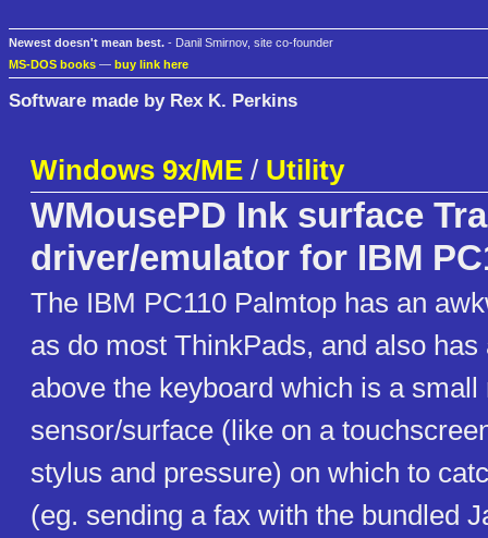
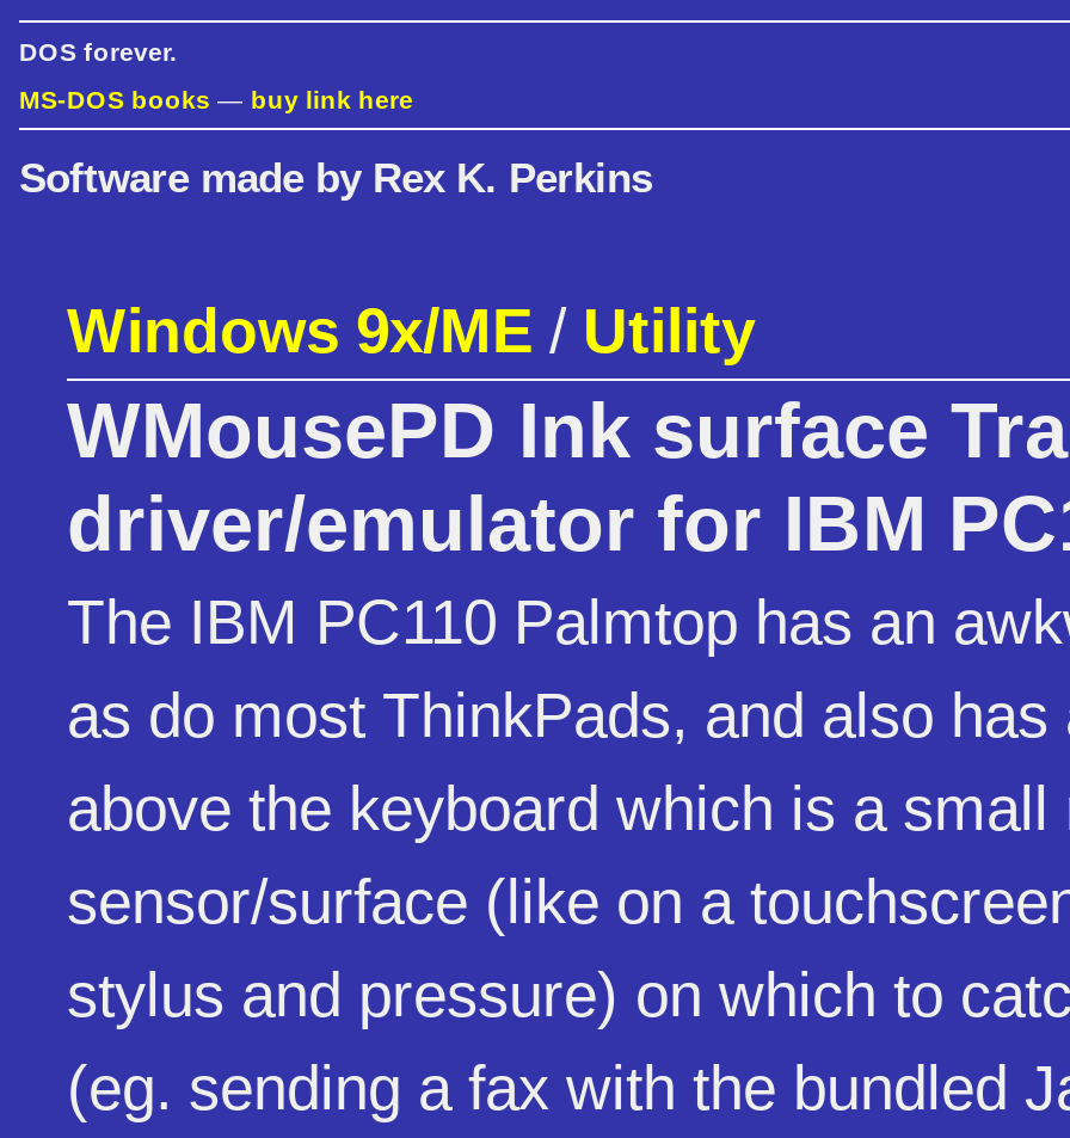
- Newest doesn't mean best. - Danil Smirnov, site co-founder
+ DOS forever.
